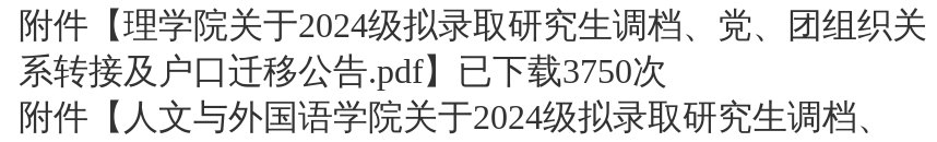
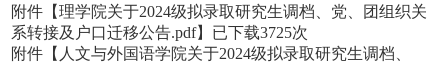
- 系转接及户口迁移公告.pdf】已下载3750次
+ 系转接及户口迁移公告.pdf】已下载3725次
